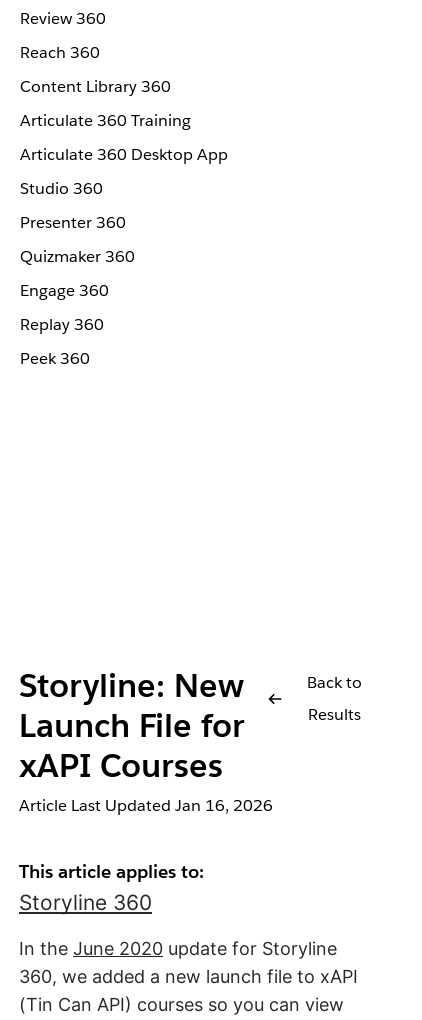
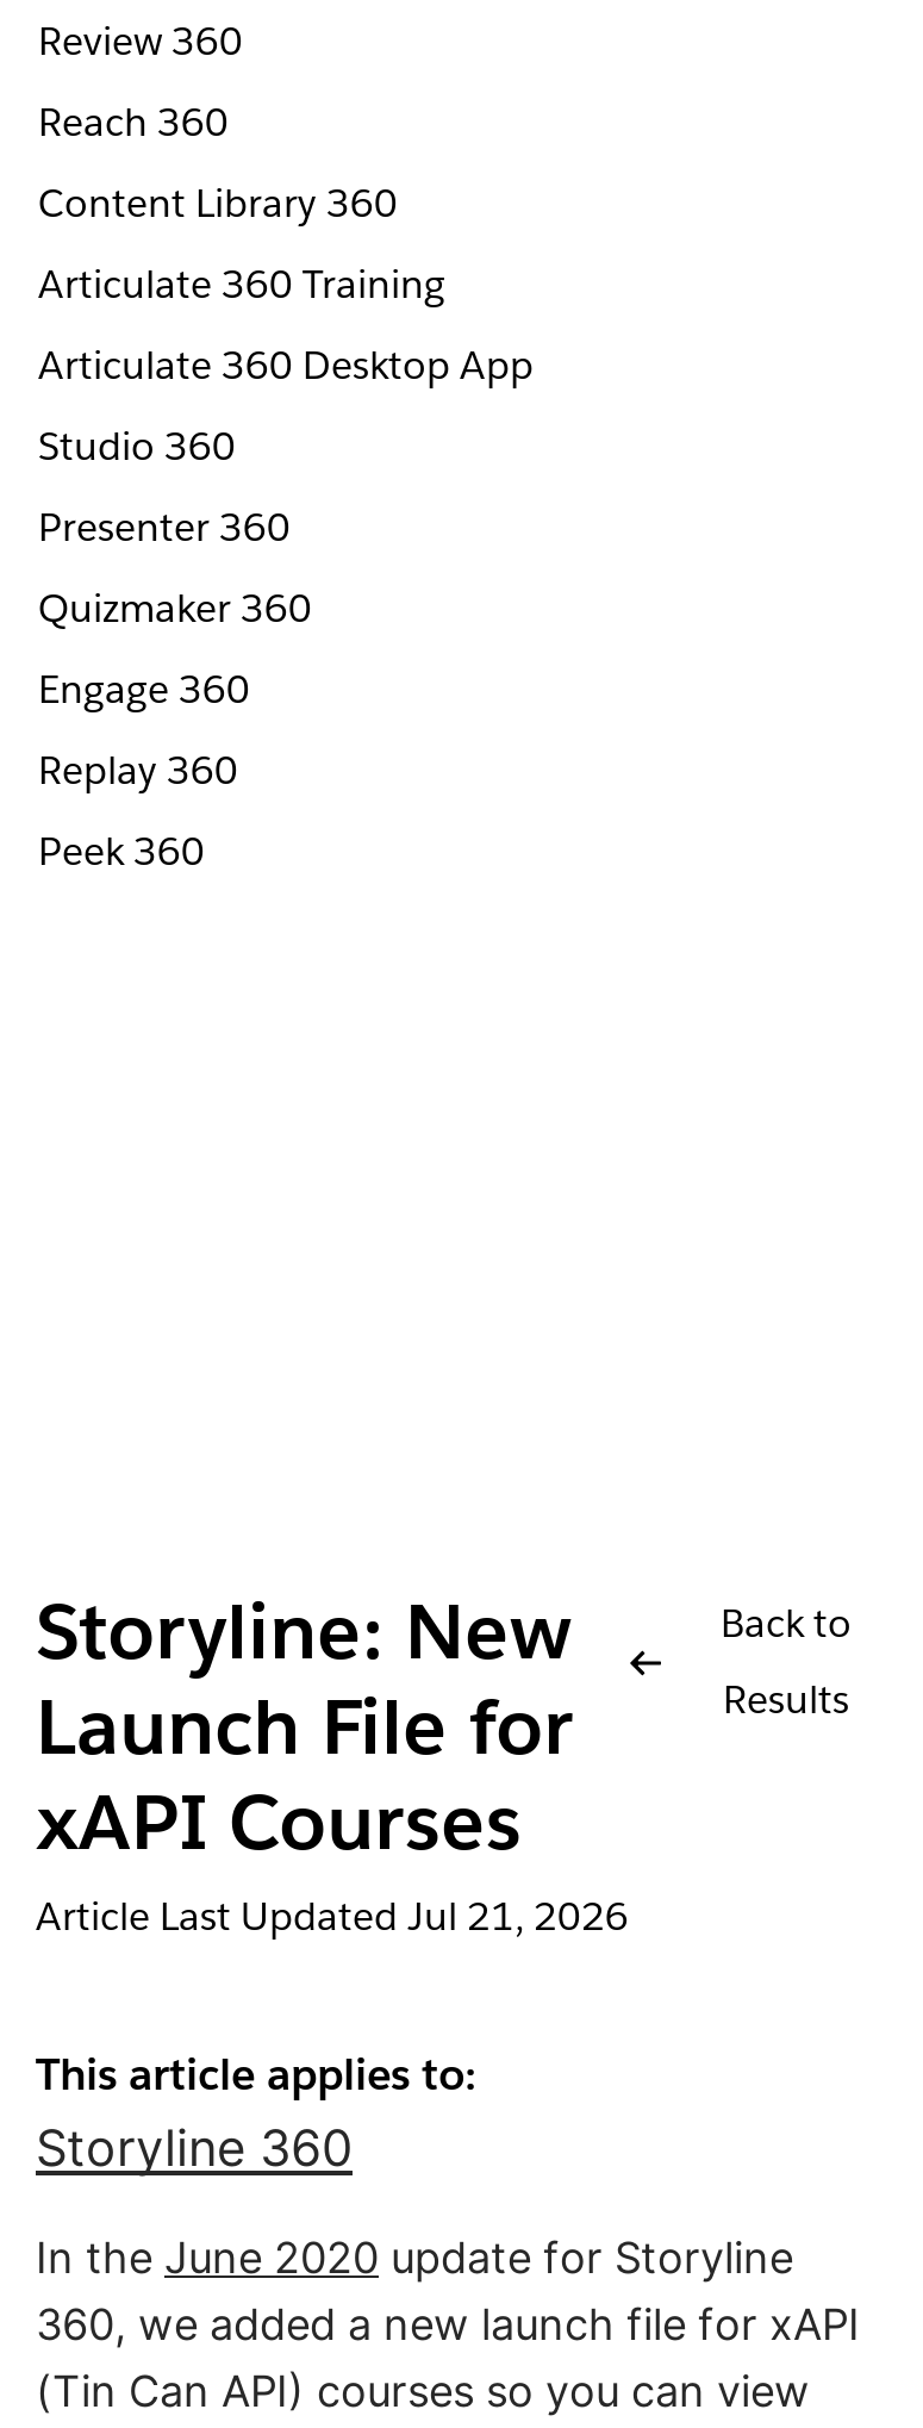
- Article Last Updated Jan 16, 2026
+ Article Last Updated Jul 21, 2026

- 360, we added a new launch file to xAPI
+ 360, we added a new launch file for xAPI
